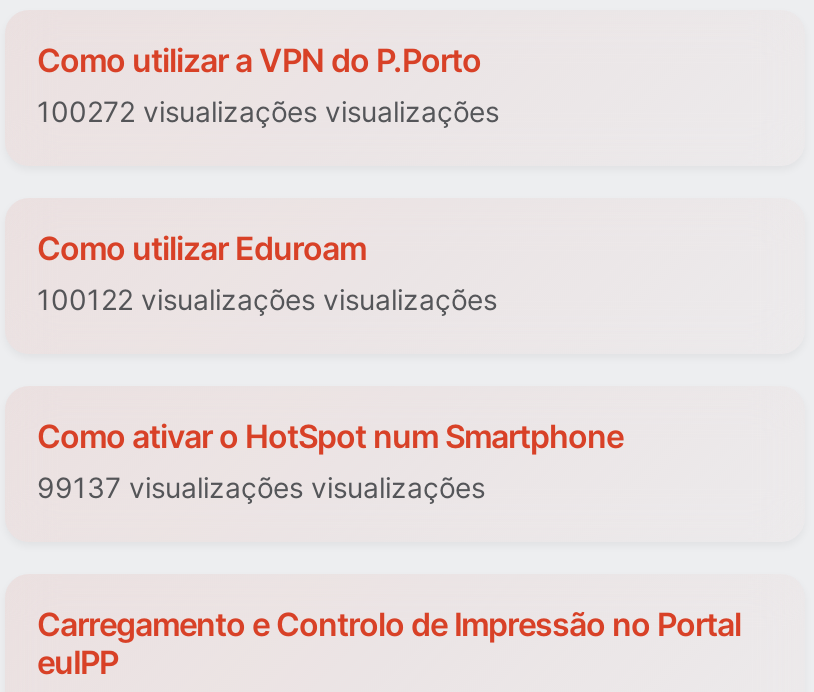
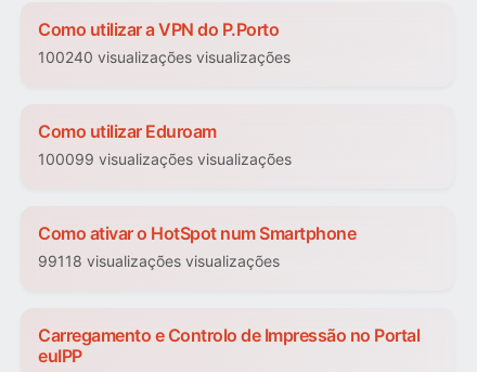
- 100272 visualizações visualizações
+ 100240 visualizações visualizações

- 100122 visualizações visualizações
+ 100099 visualizações visualizações

- 99137 visualizações visualizações
+ 99118 visualizações visualizações
